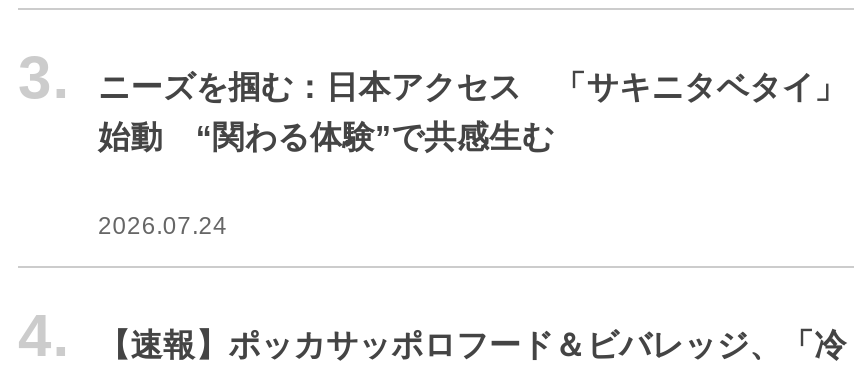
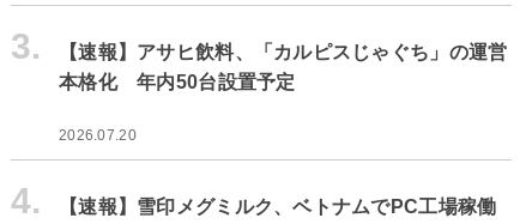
- ニーズを掴む：日本アクセス 「サキニタベタイ」
+ 【速報】アサヒ飲料、「カルピスじゃぐち」の運営

- 始動 “関わる体験”で共感生む
+ 本格化 年内50台設置予定

- 2026.07.24
+ 2026.07.20

- 【速報】ポッカサッポロフード＆ビバレッジ、「冷
+ 【速報】雪印メグミルク、ベトナムでPC工場稼働
